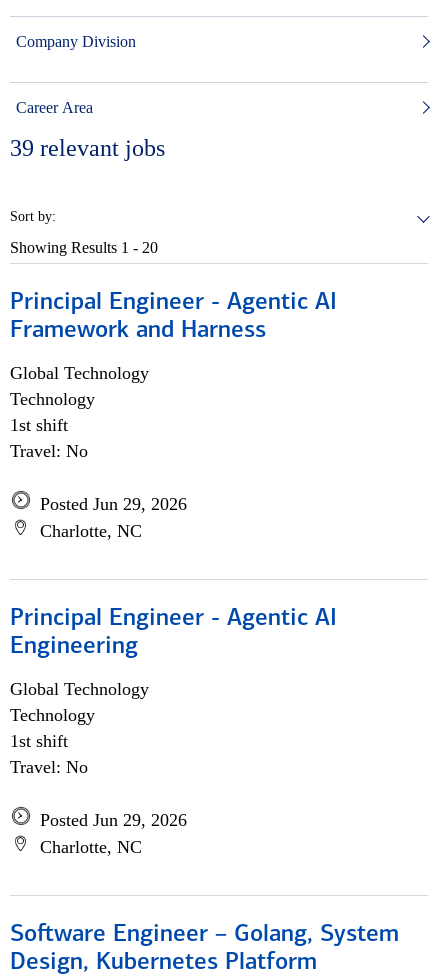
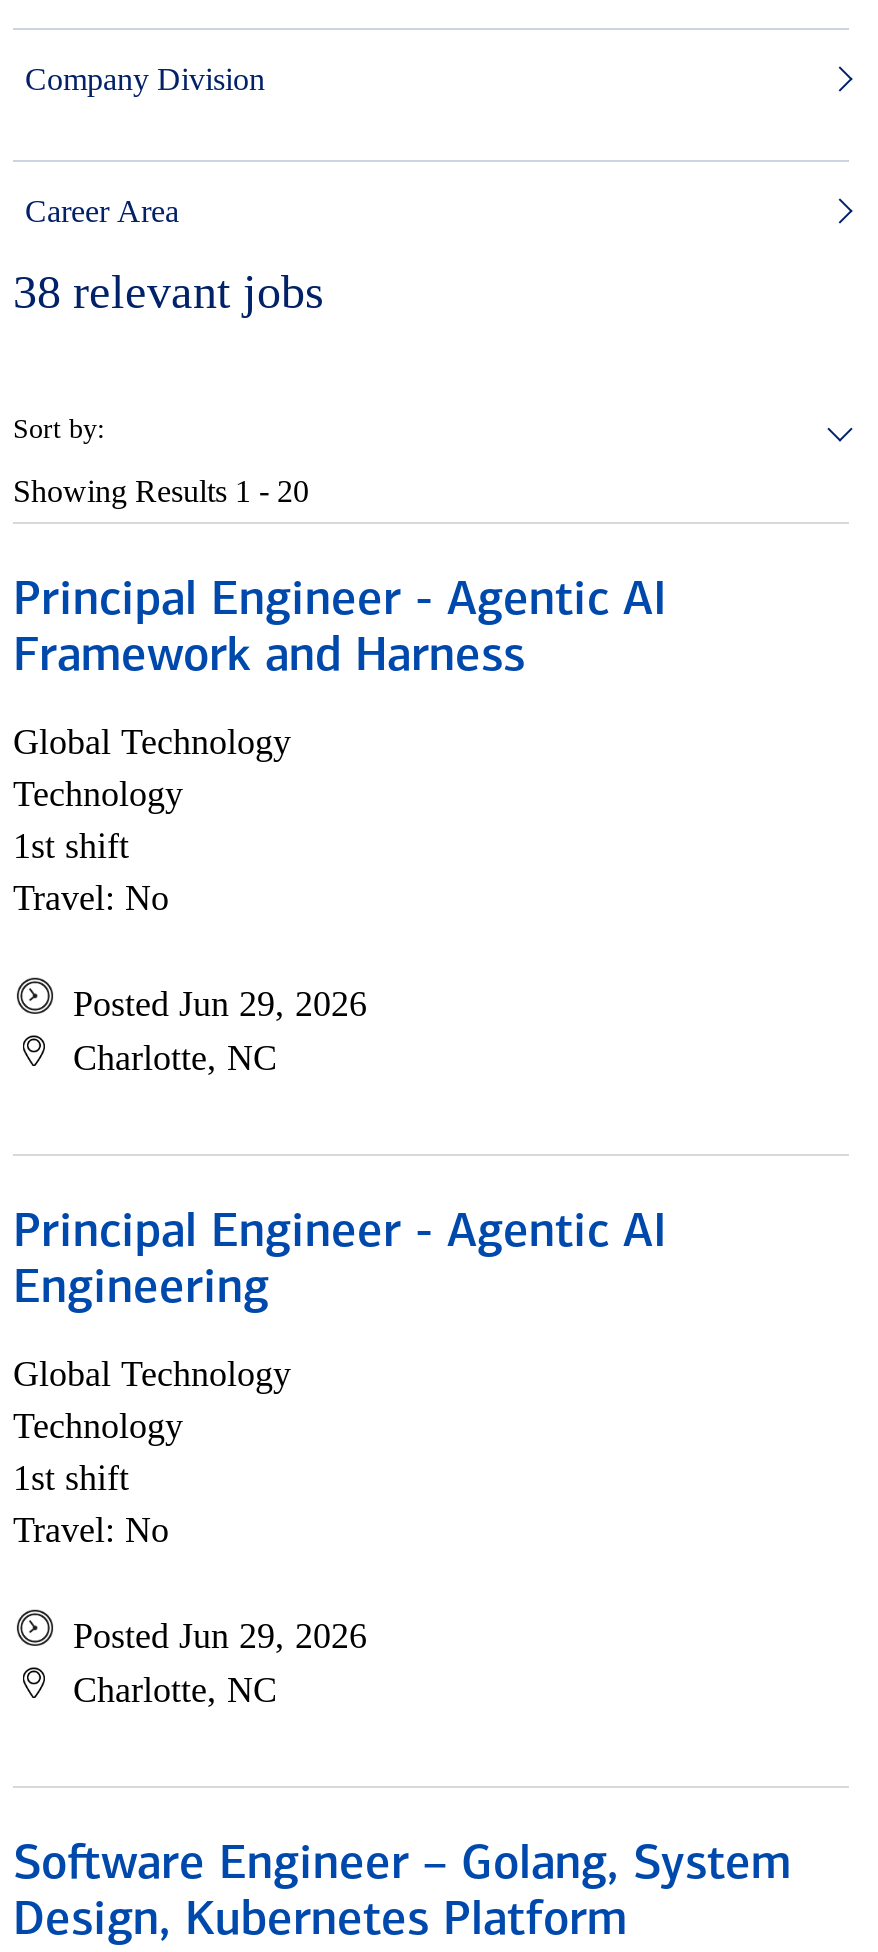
- 39 relevant jobs
+ 38 relevant jobs
